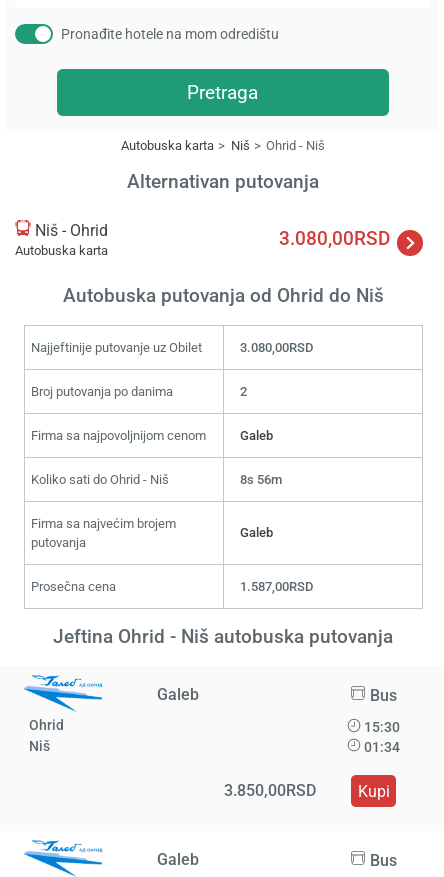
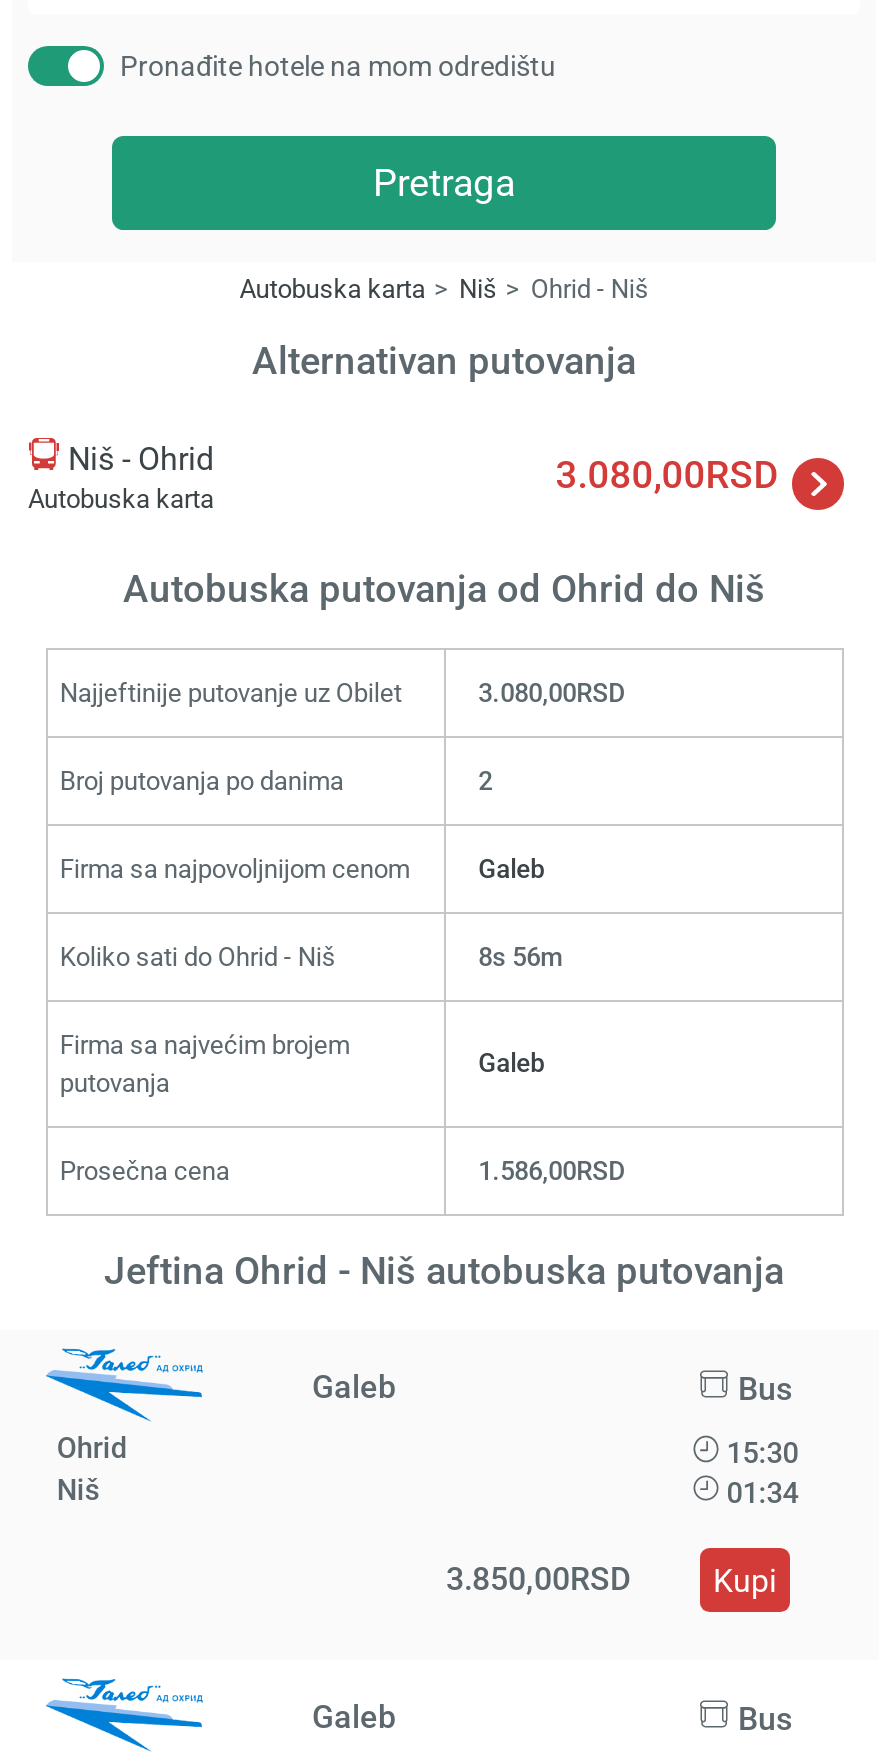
- 1.587,00RSD
+ 1.586,00RSD
